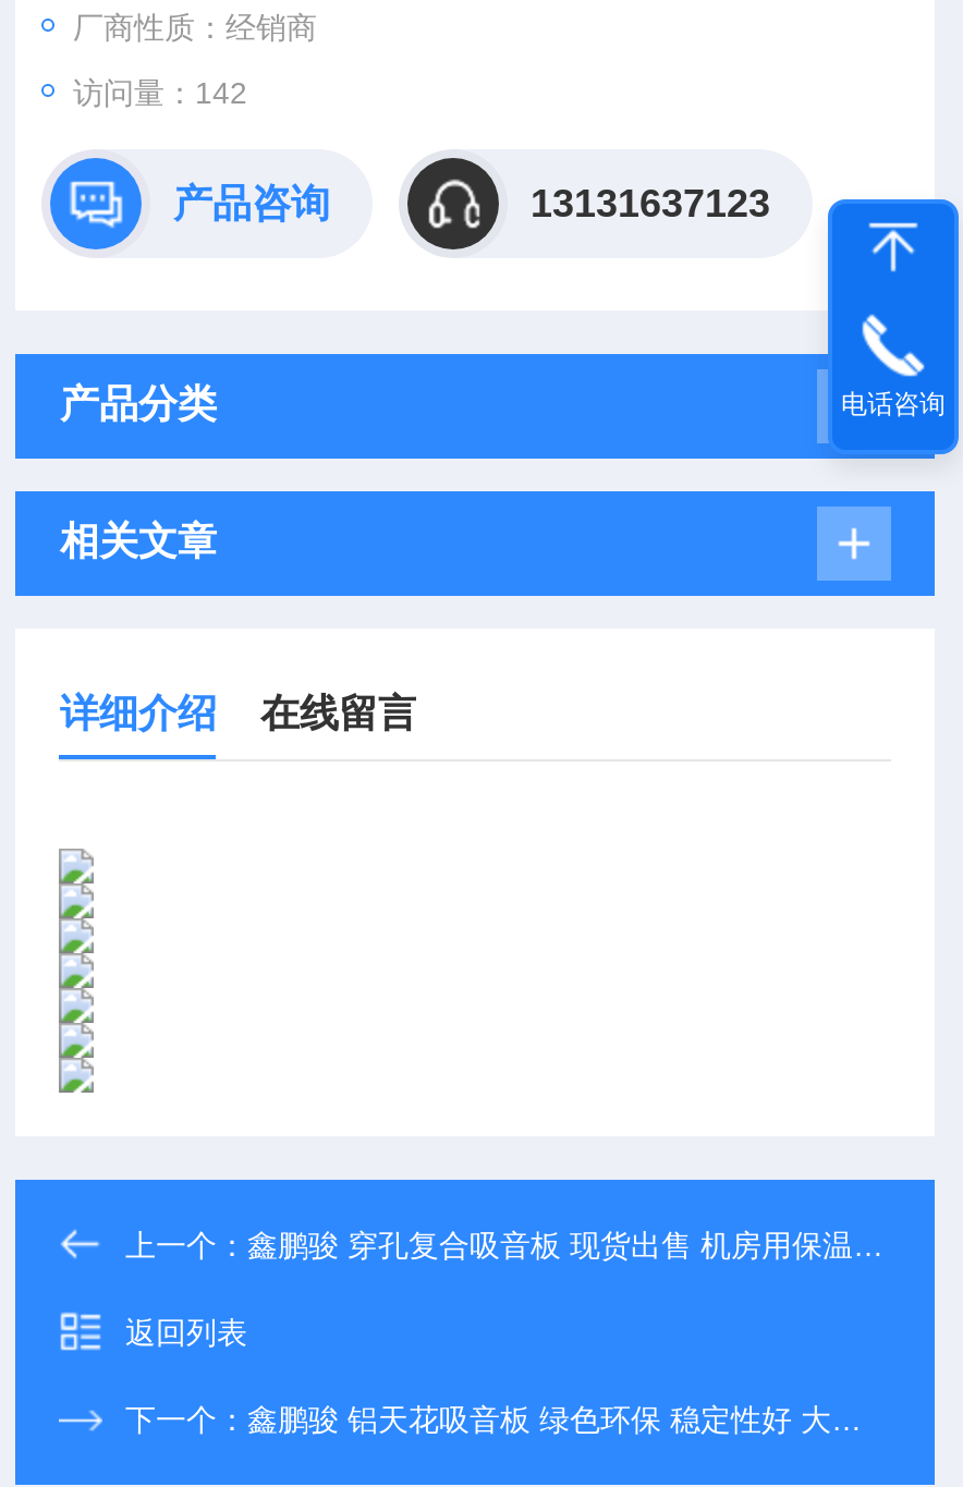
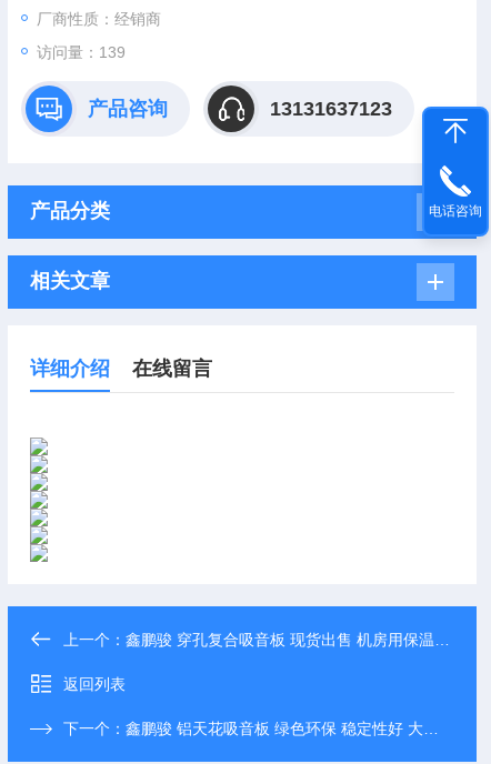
- 访问量：142
+ 访问量：139
